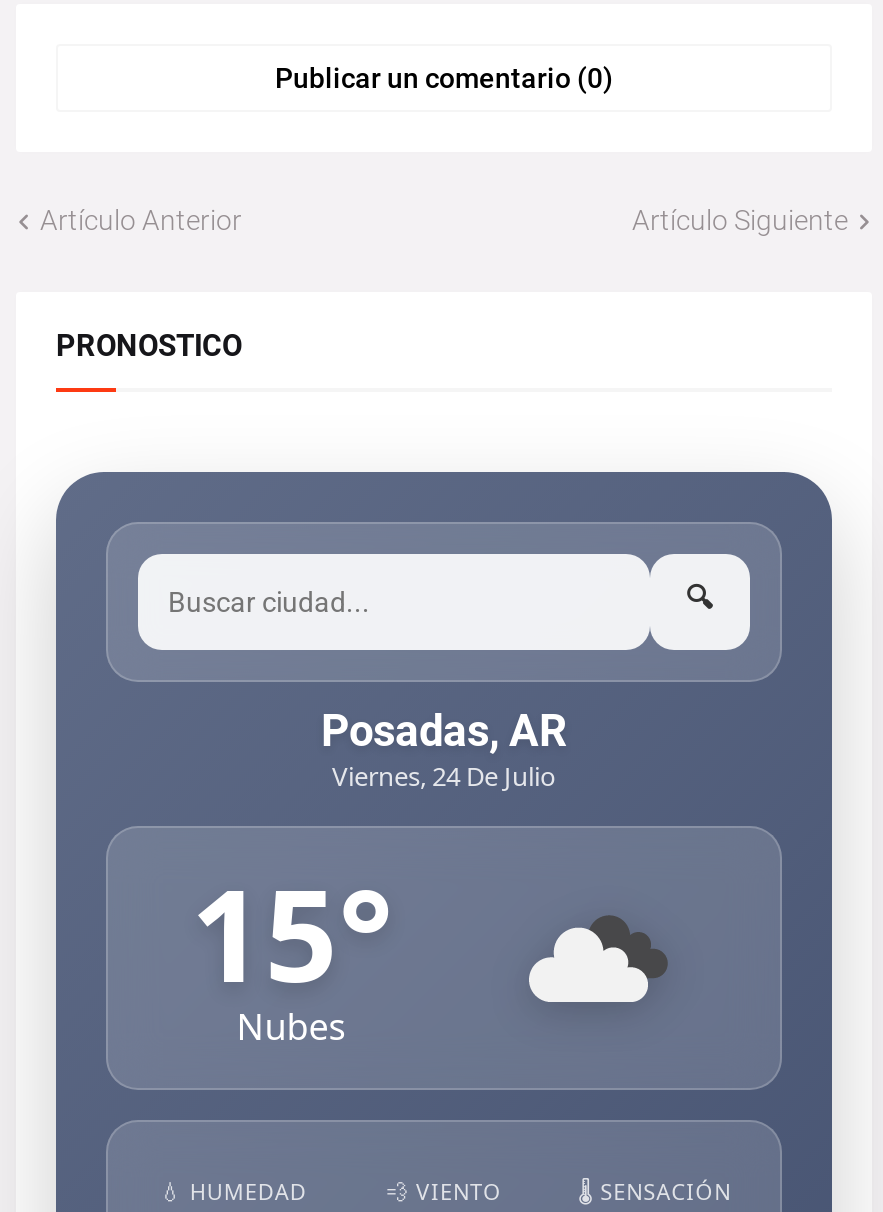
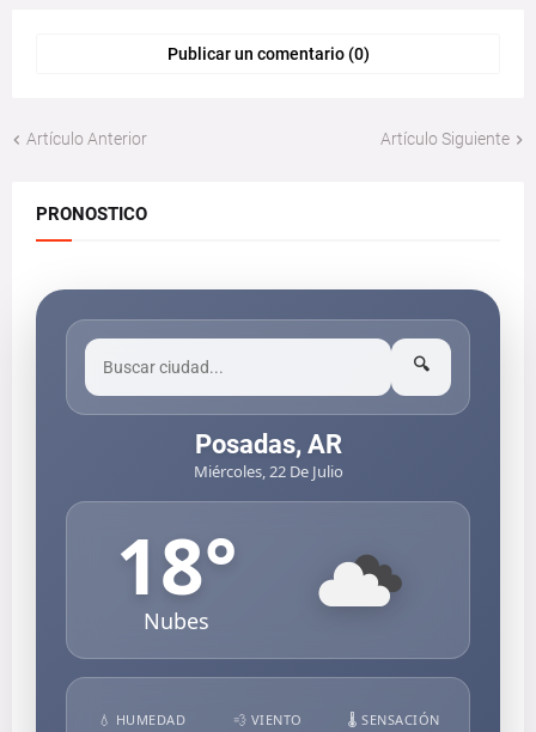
- Viernes, 24 De Julio
+ Miércoles, 22 De Julio

- 15°
+ 18°
